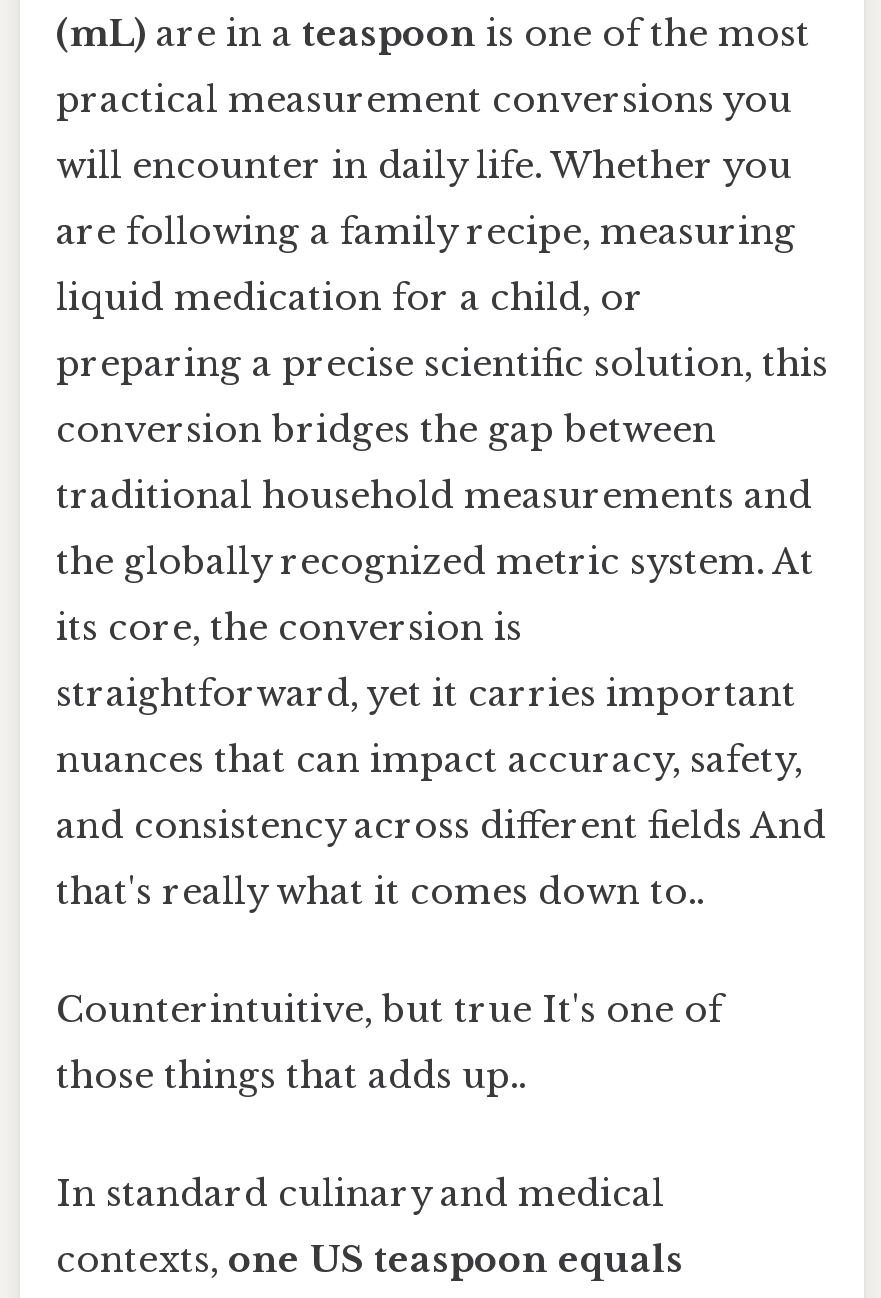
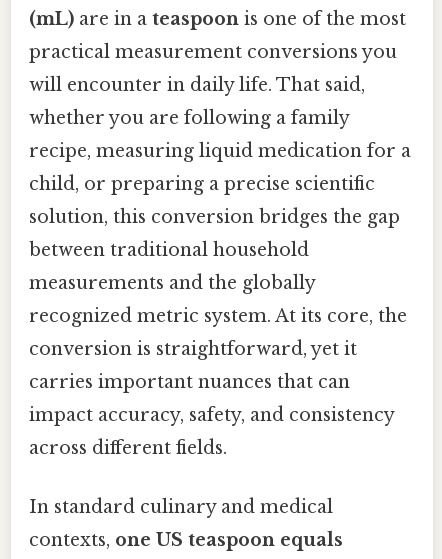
- will encounter in daily life. Whether you
- are following a family recipe, measuring
- liquid medication for a child, or
- preparing a precise scientific solution, this
- conversion bridges the gap between
- traditional household measurements and
- the globally recognized metric system. At
- its core, the conversion is
- straightforward, yet it carries important
- nuances that can impact accuracy, safety,
- and consistency across different fields And
- that's really what it comes down to..
- Counterintuitive, but true It's one of
- those things that adds up..
+ will encounter in daily life. That said,
+ whether you are following a family
+ recipe, measuring liquid medication for a
+ child, or preparing a precise scientific
+ solution, this conversion bridges the gap
+ between traditional household
+ measurements and the globally
+ recognized metric system. At its core, the
+ conversion is straightforward, yet it
+ carries important nuances that can
+ impact accuracy, safety, and consistency
+ across different fields.
